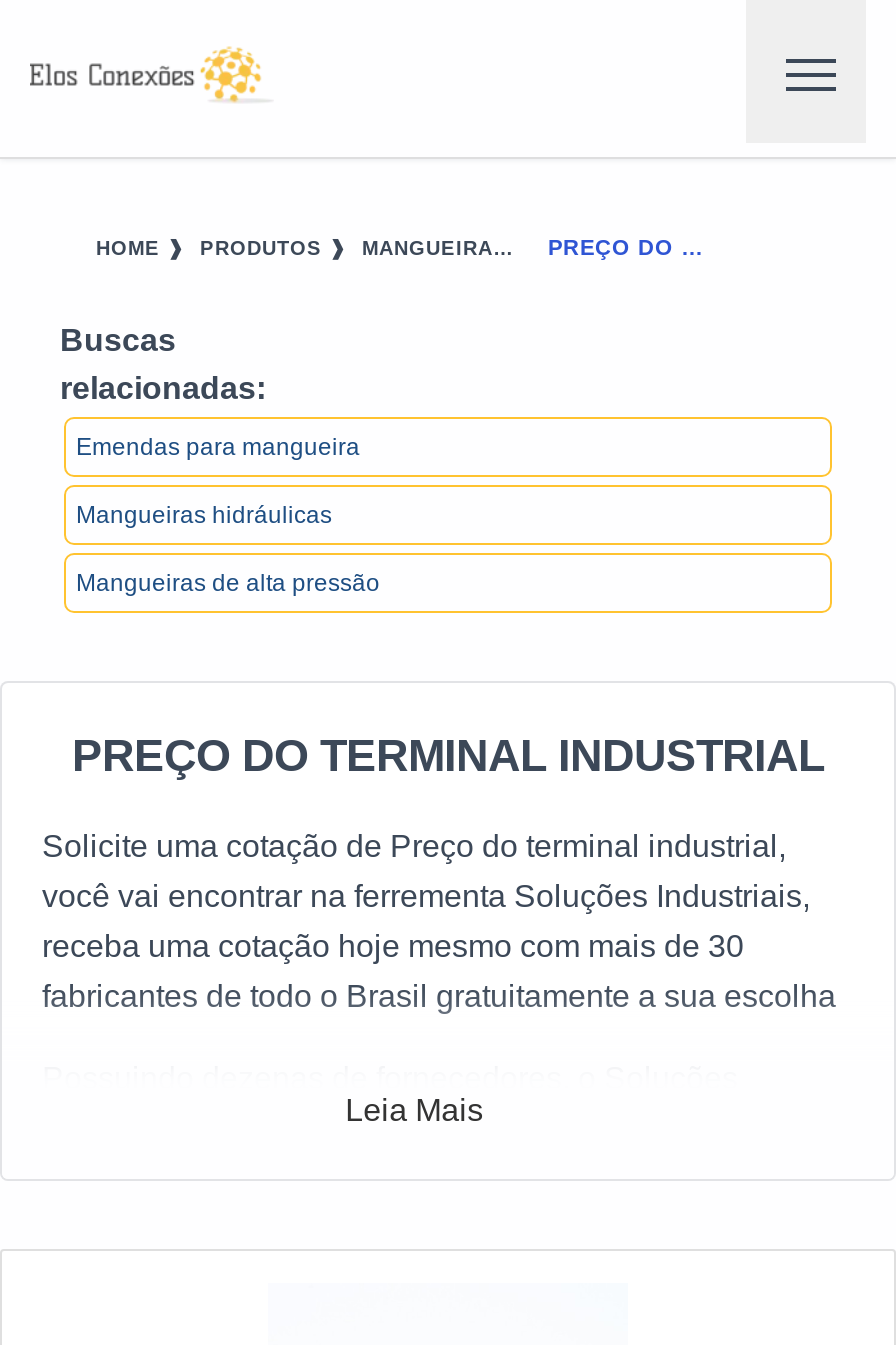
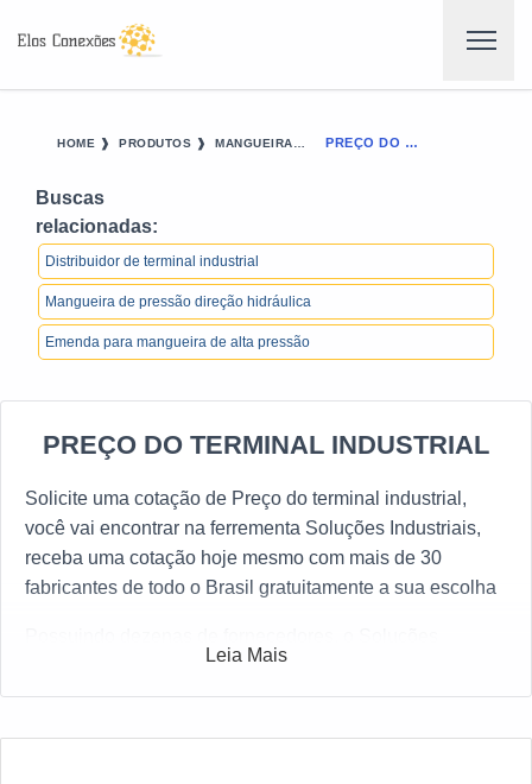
- Emendas para mangueira
+ Distribuidor de terminal industrial

- Mangueiras hidráulicas
+ Mangueira de pressão direção hidráulica

- Mangueiras de alta pressão
+ Emenda para mangueira de alta pressão
